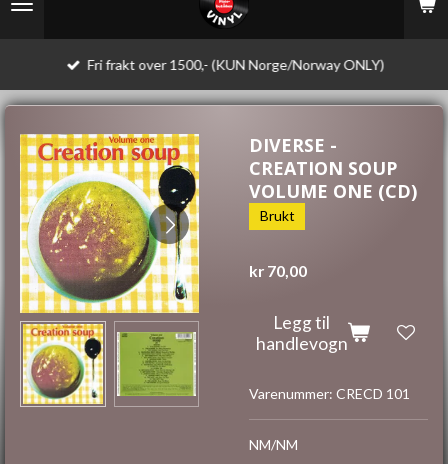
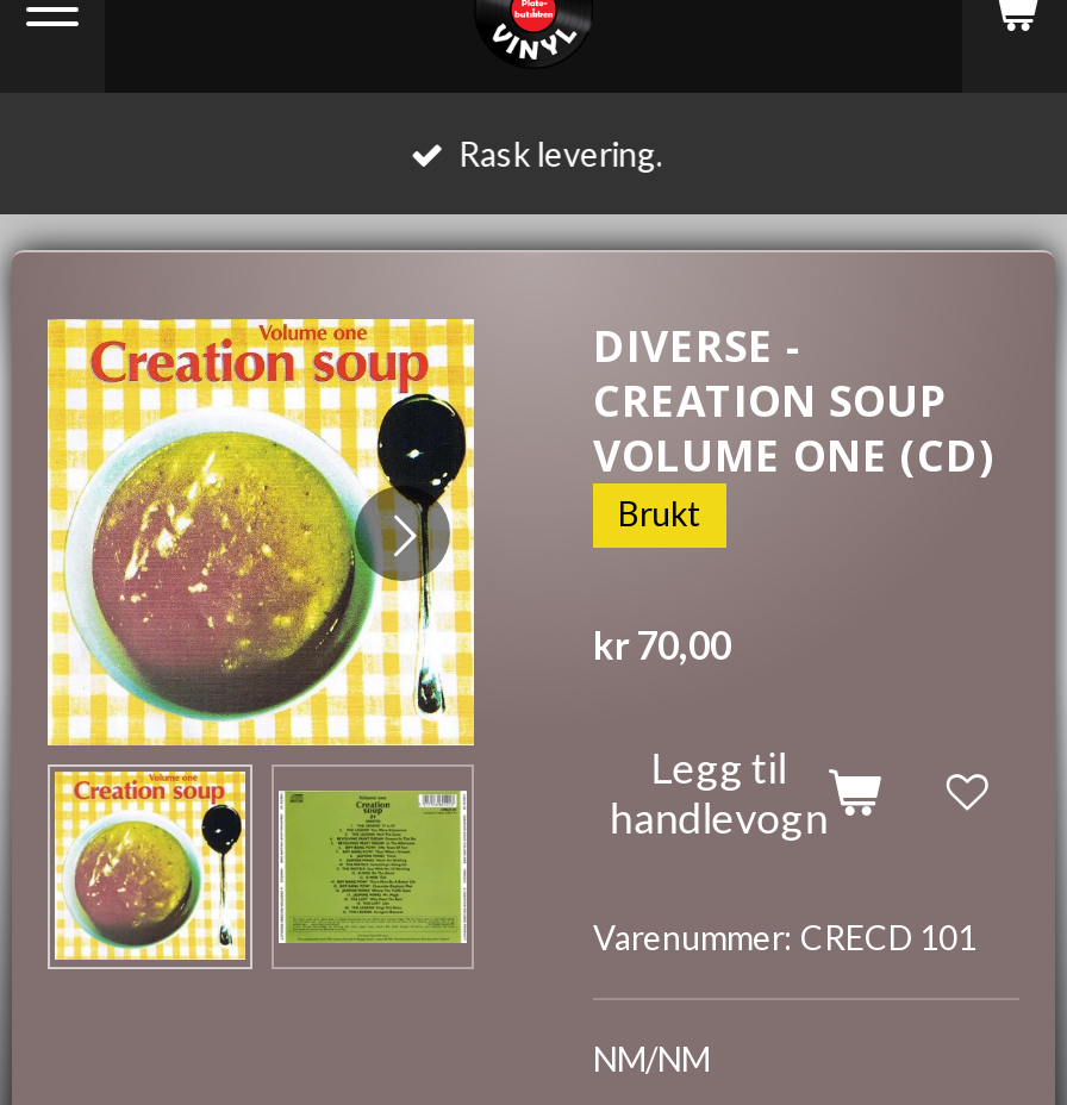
- Fri frakt over 1500,- (KUN Norge/Norway ONLY)
+ Rask levering.
